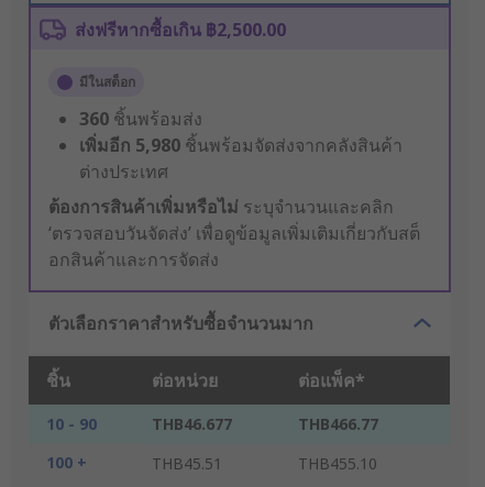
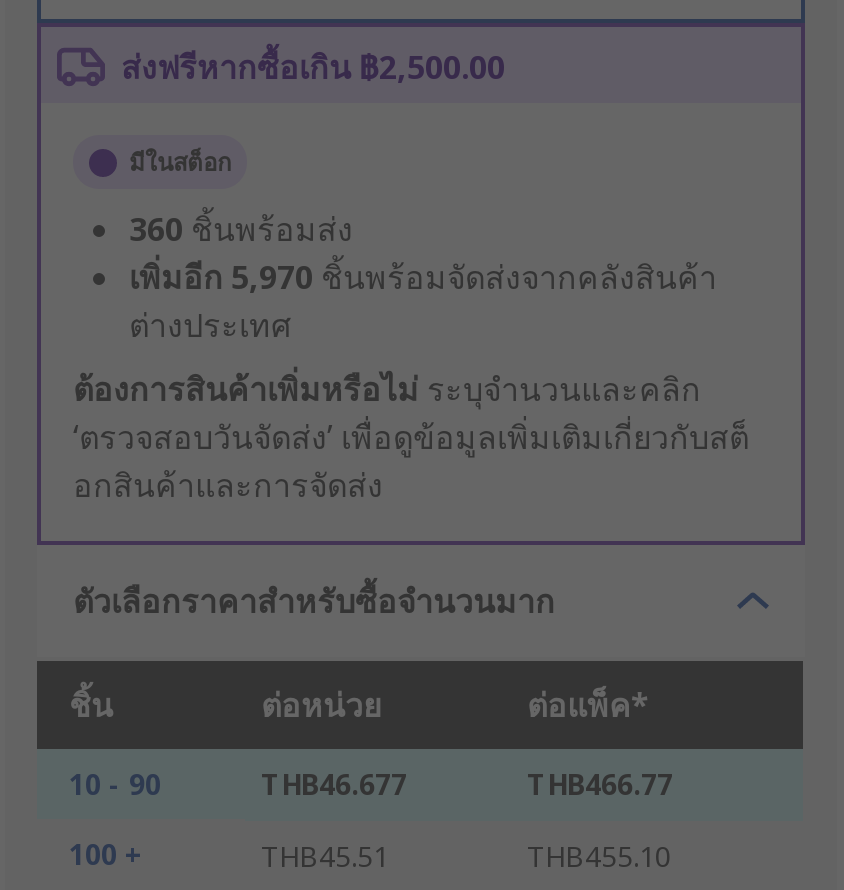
- เพิ่มอีก 5,980ชิ้นพร้อมจัดส่งจากคลังสินค้า
+ เพิ่มอีก 5,970ชิ้นพร้อมจัดส่งจากคลังสินค้า
